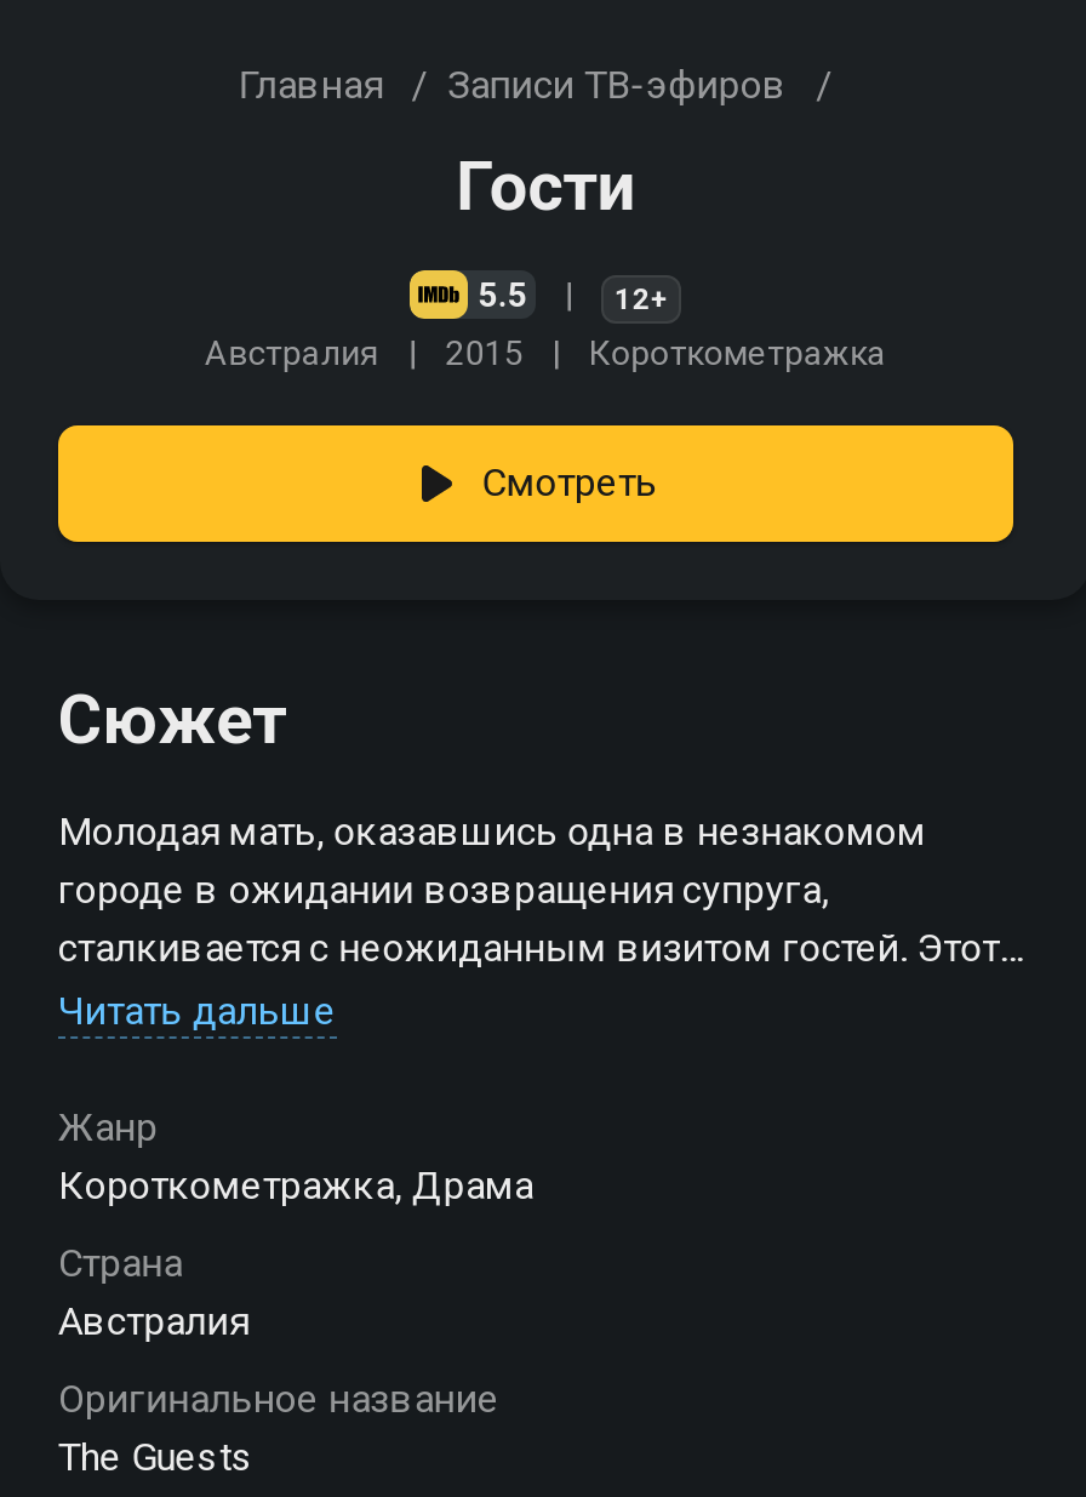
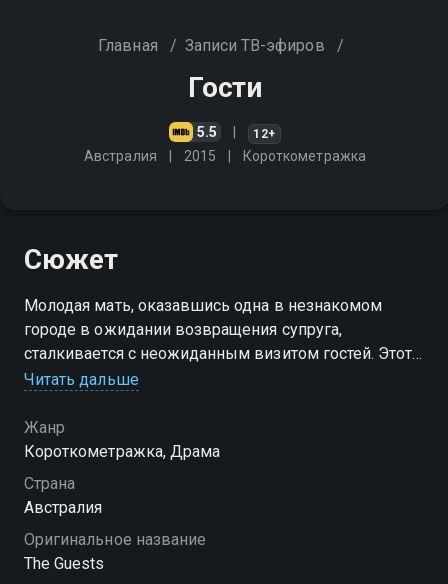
- Смотреть
